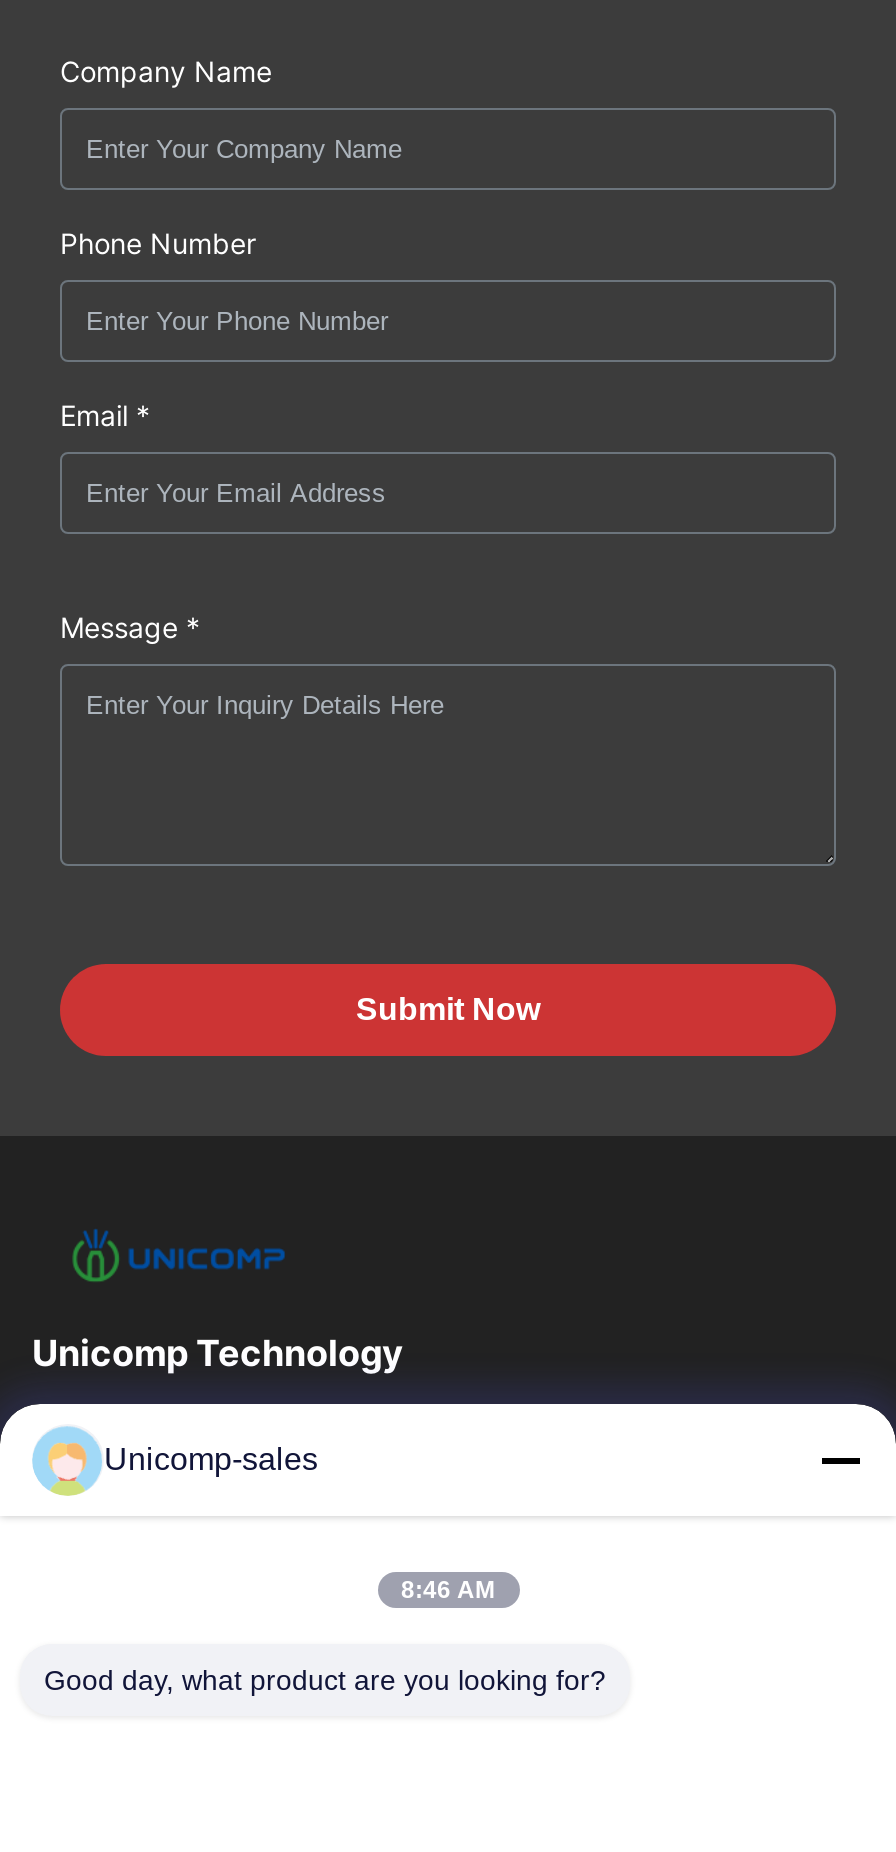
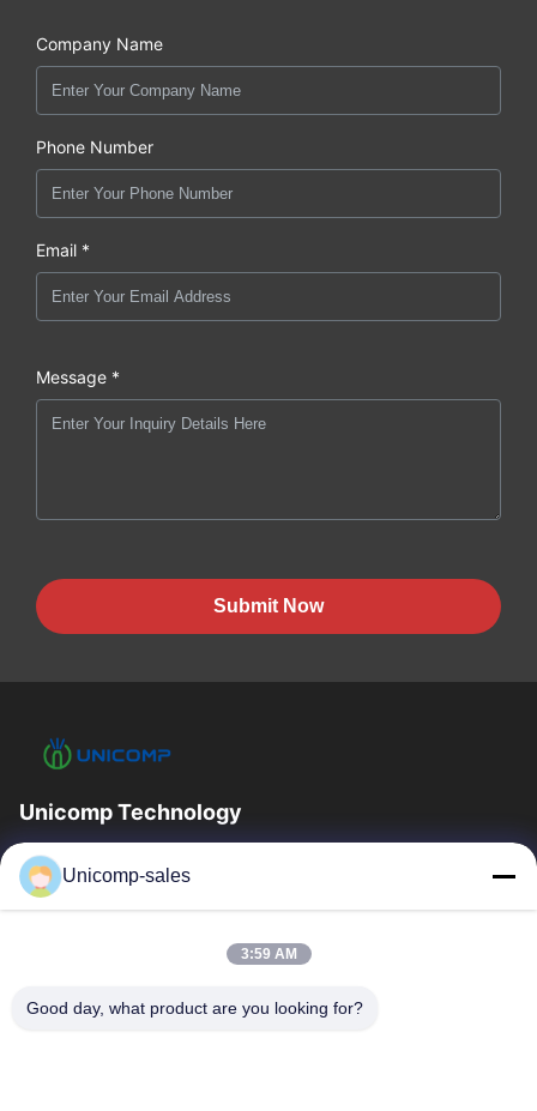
- 8:46 AM
+ 3:59 AM
